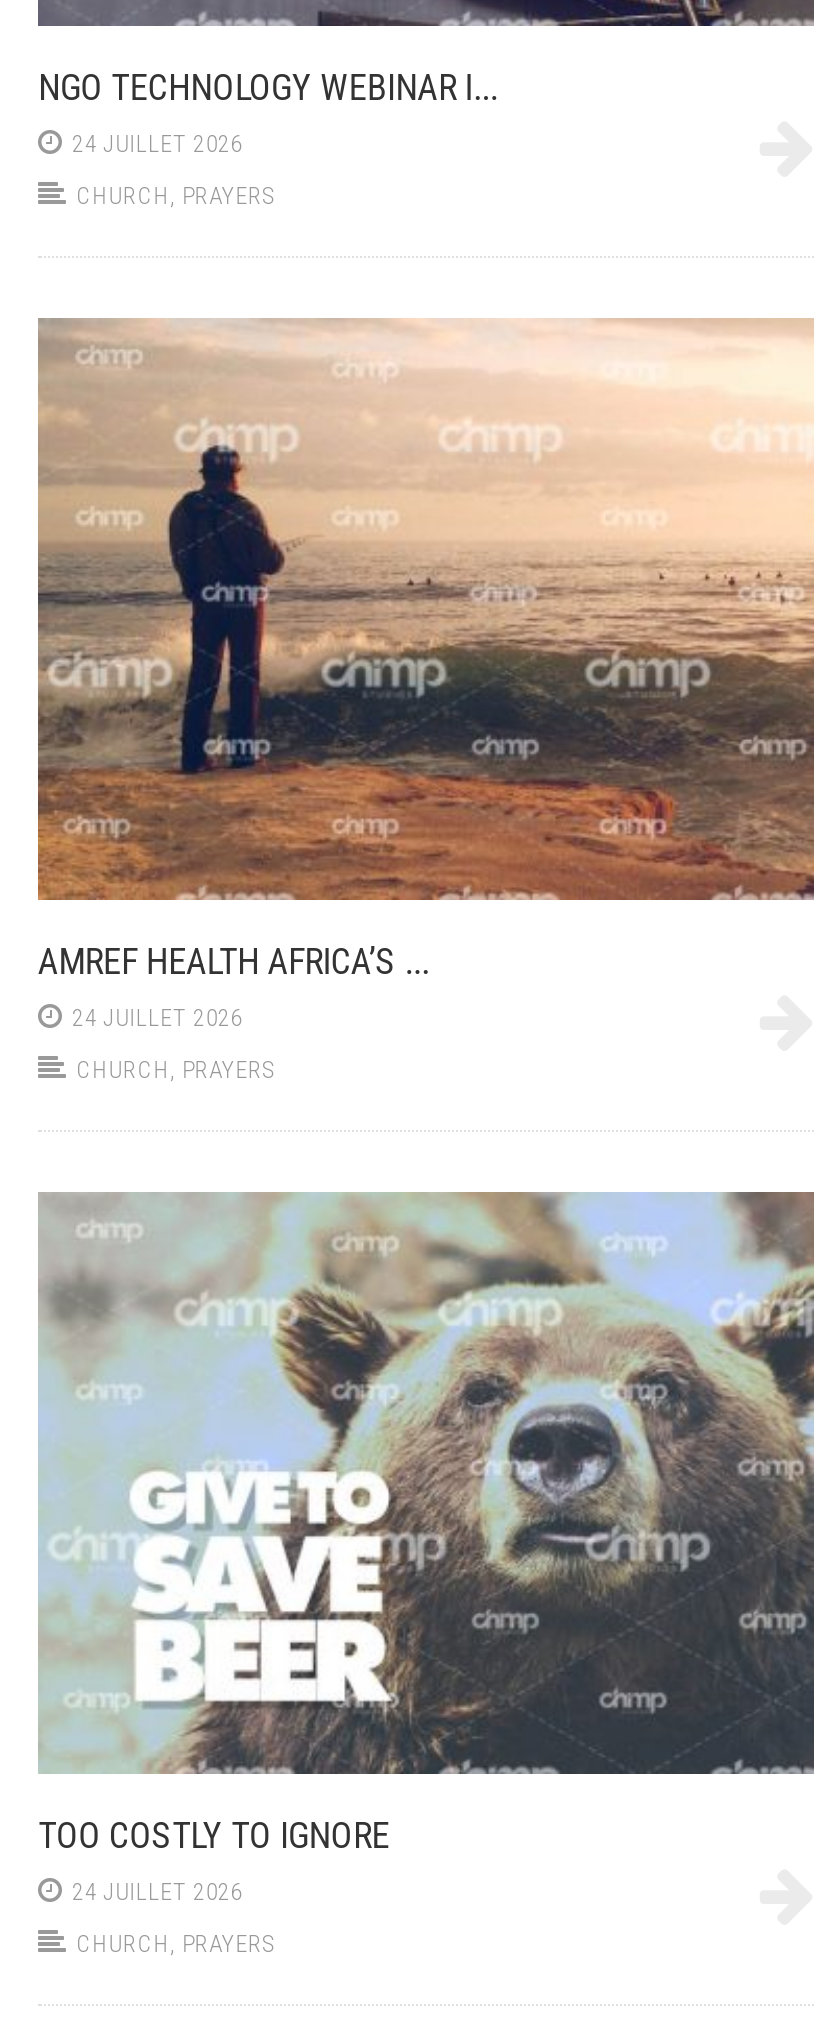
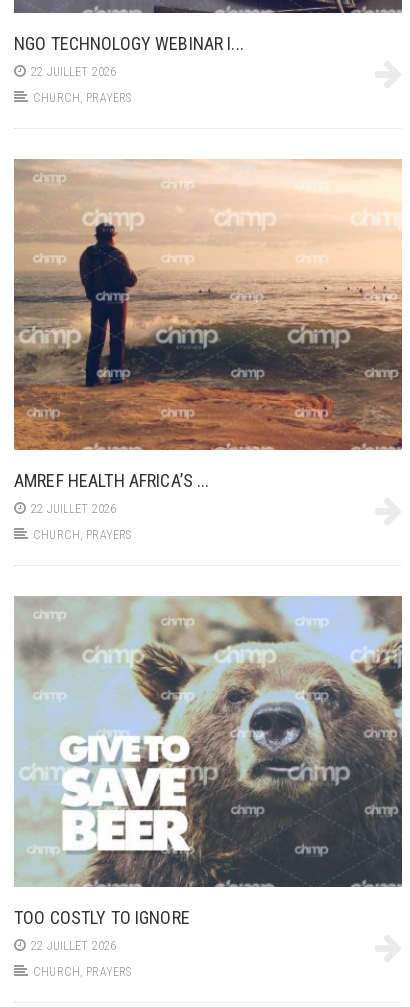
- 24 JUILLET 2026
+ 22 JUILLET 2026

- 24 JUILLET 2026
+ 22 JUILLET 2026

- 24 JUILLET 2026
+ 22 JUILLET 2026
